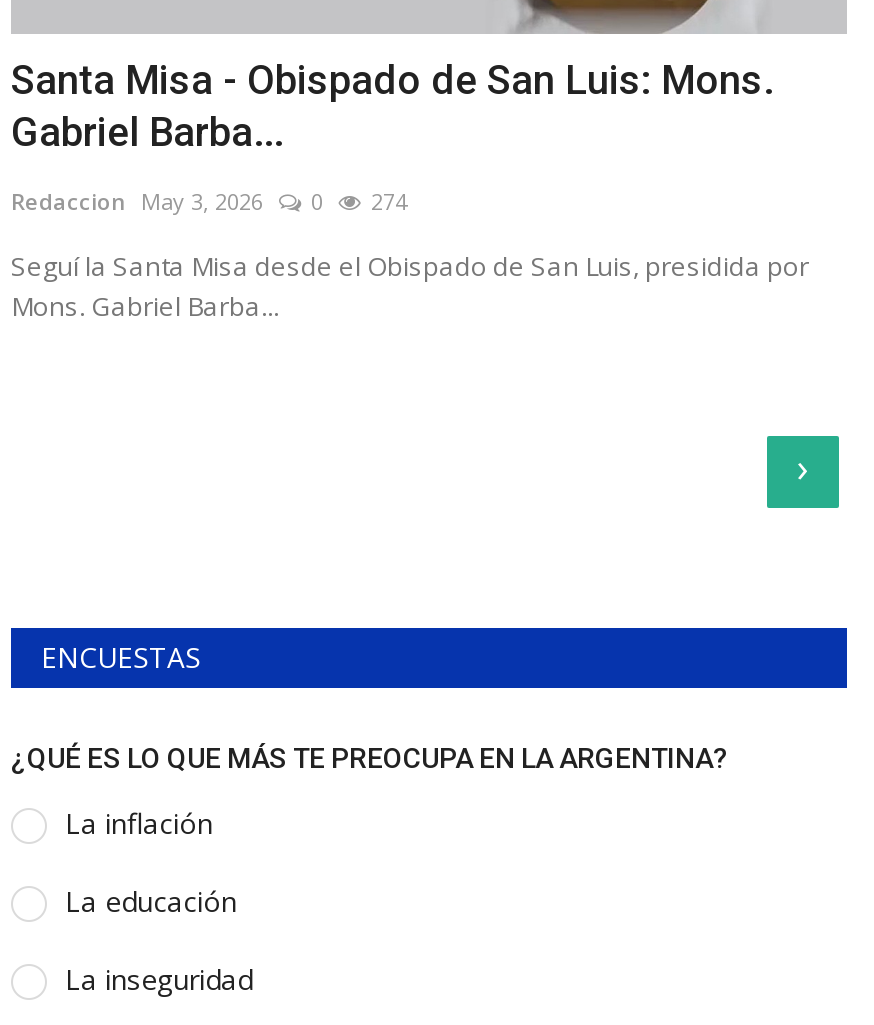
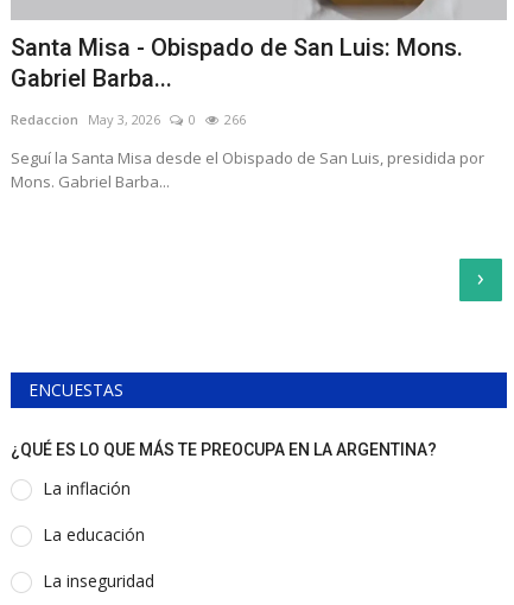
- Redaccion May 3, 2026 0 274
+ Redaccion May 3, 2026 0 266
